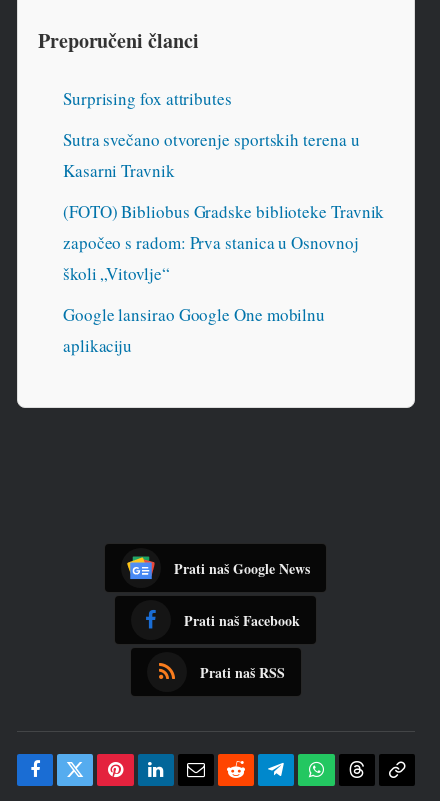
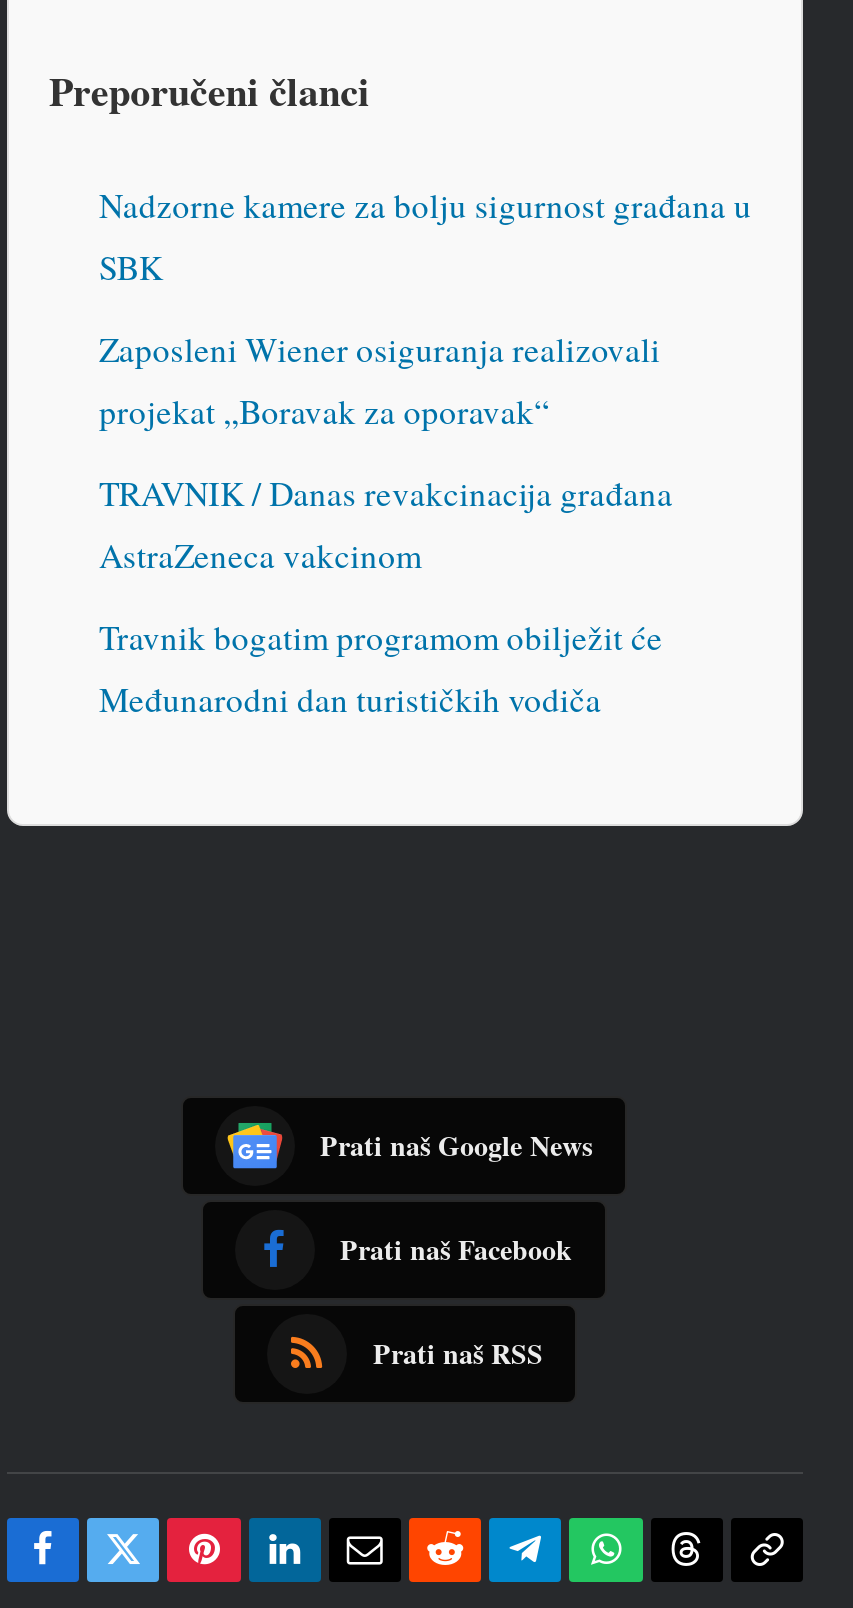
- Surprising fox attributes
+ Nadzorne kamere za bolju sigurnost građana u
+ SBK

- Sutra svečano otvorenje sportskih terena u
- Kasarni Travnik
+ Zaposleni Wiener osiguranja realizovali
+ projekat „Boravak za oporavak“

- (FOTO) Bibliobus Gradske biblioteke Travnik
- započeo s radom: Prva stanica u Osnovnoj
- školi „Vitovlje“
+ TRAVNIK / Danas revakcinacija građana
+ AstraZeneca vakcinom

- Google lansirao Google One mobilnu
- aplikaciju
+ Travnik bogatim programom obilježit će
+ Međunarodni dan turističkih vodiča
